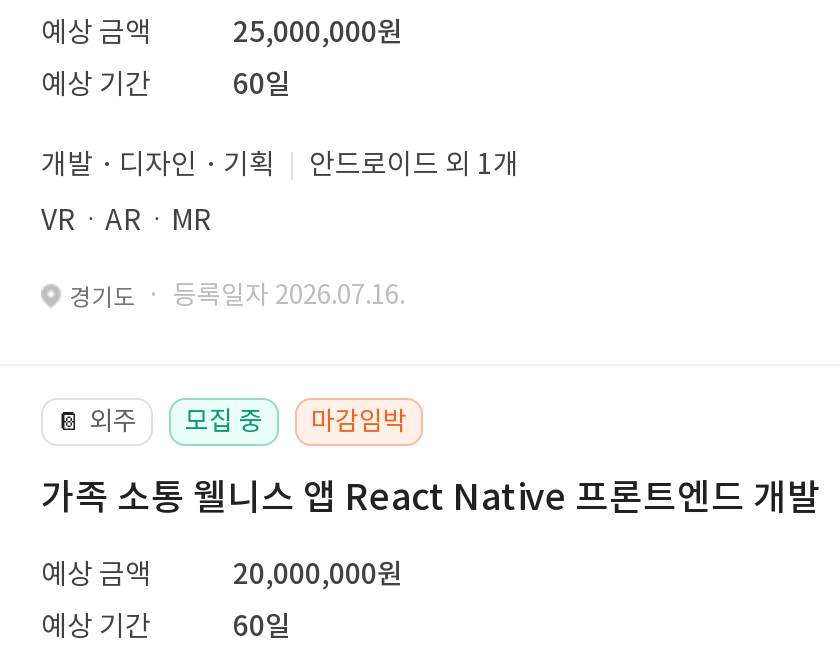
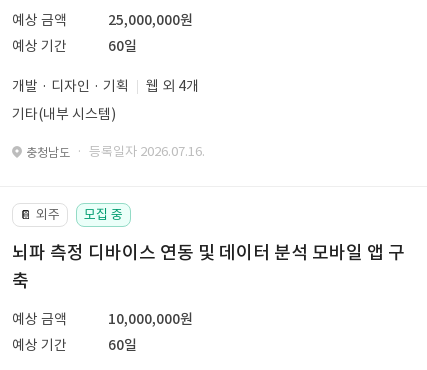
- 안드로이드 외 1개
+ 웹 외 4개

- VRㆍARㆍMR
+ 기타(내부 시스템)

- 경기도 · 등록일자 2026.07.16.
+ 충청남도 · 등록일자 2026.07.16.

- 마감임박
- 가족 소통 웰니스 앱 React Native 프론트엔드 개발
+ 뇌파 측정 디바이스 연동 및 데이터 분석 모바일 앱 구
+ 축

- 20,000,000원
+ 10,000,000원
